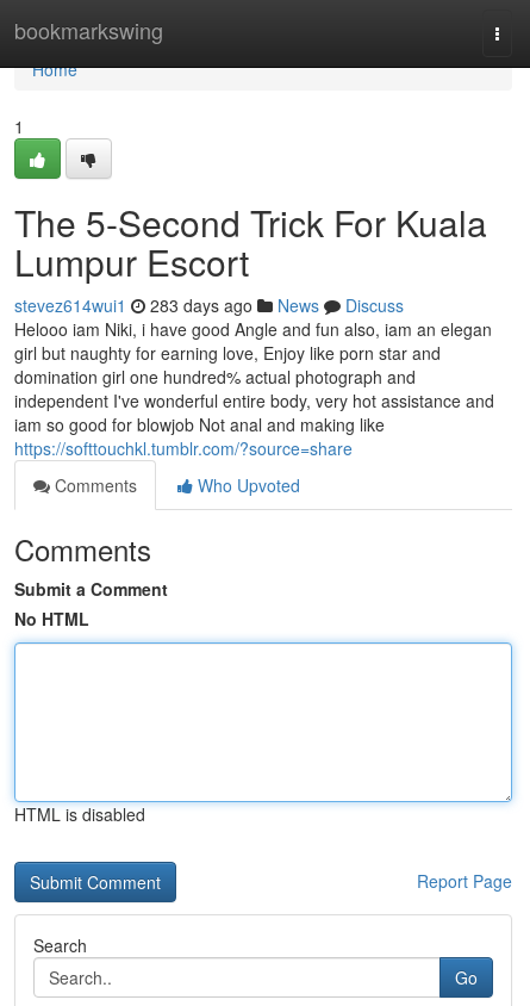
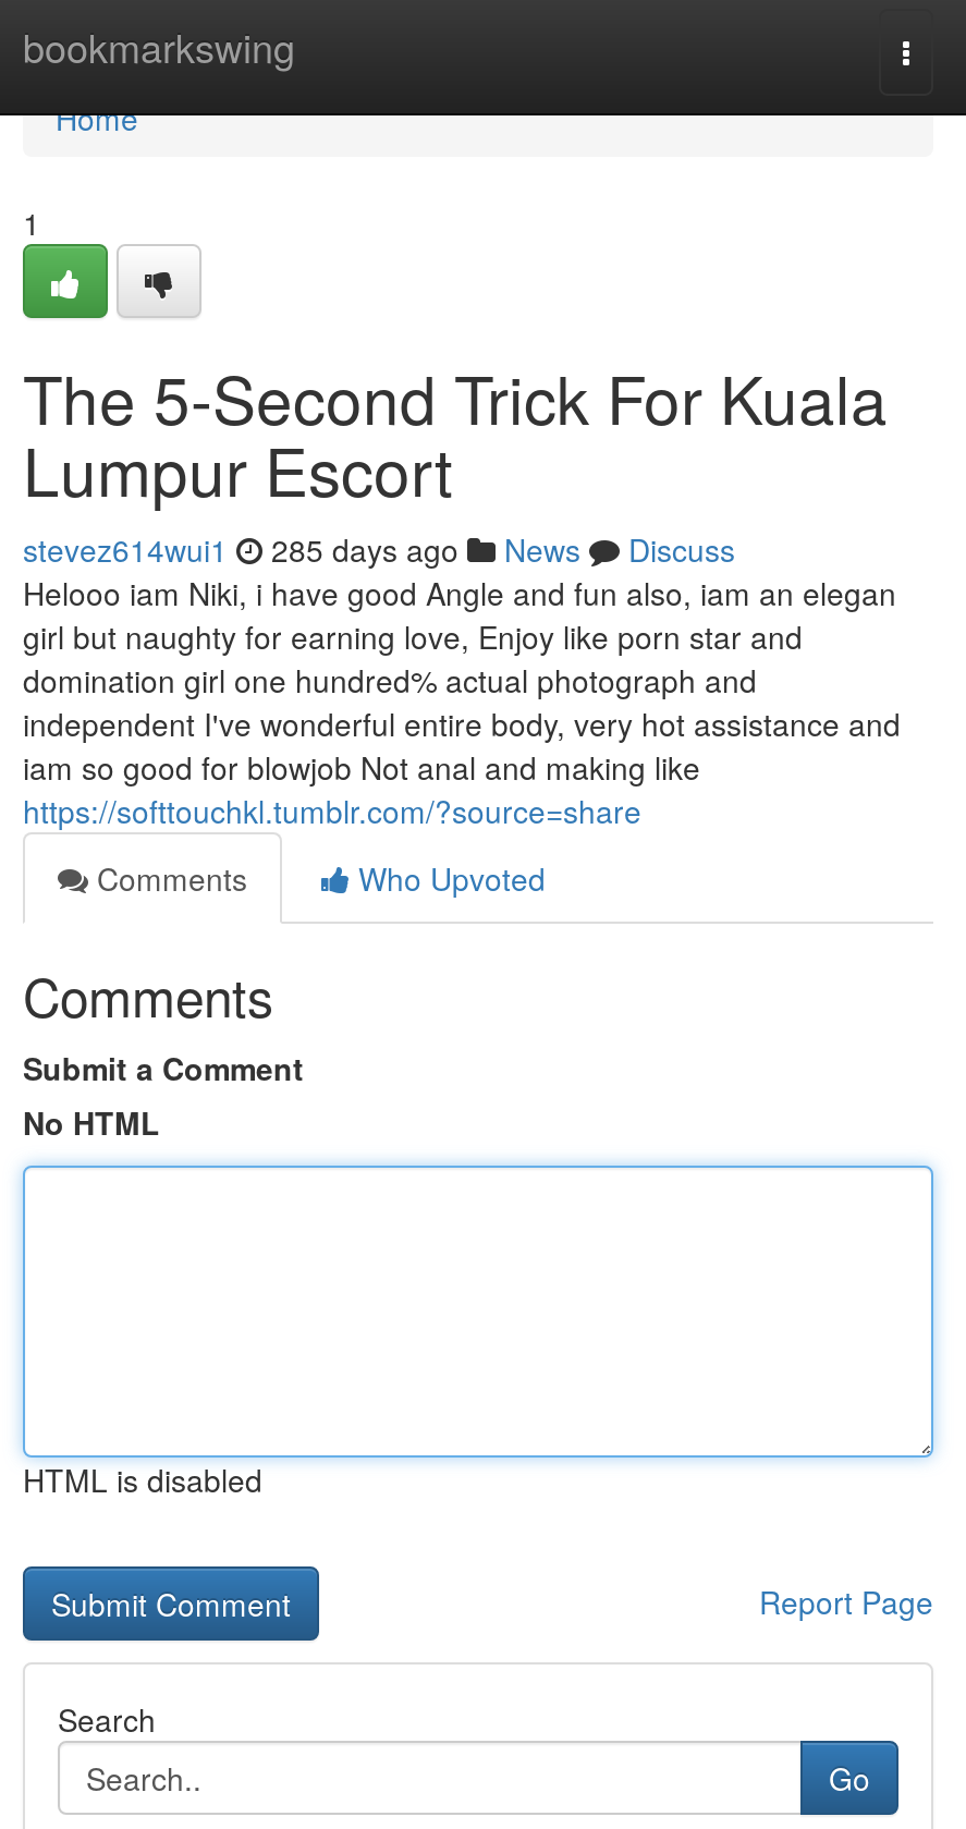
- stevez614wui1 283 days ago News Discuss
+ stevez614wui1 285 days ago News Discuss
